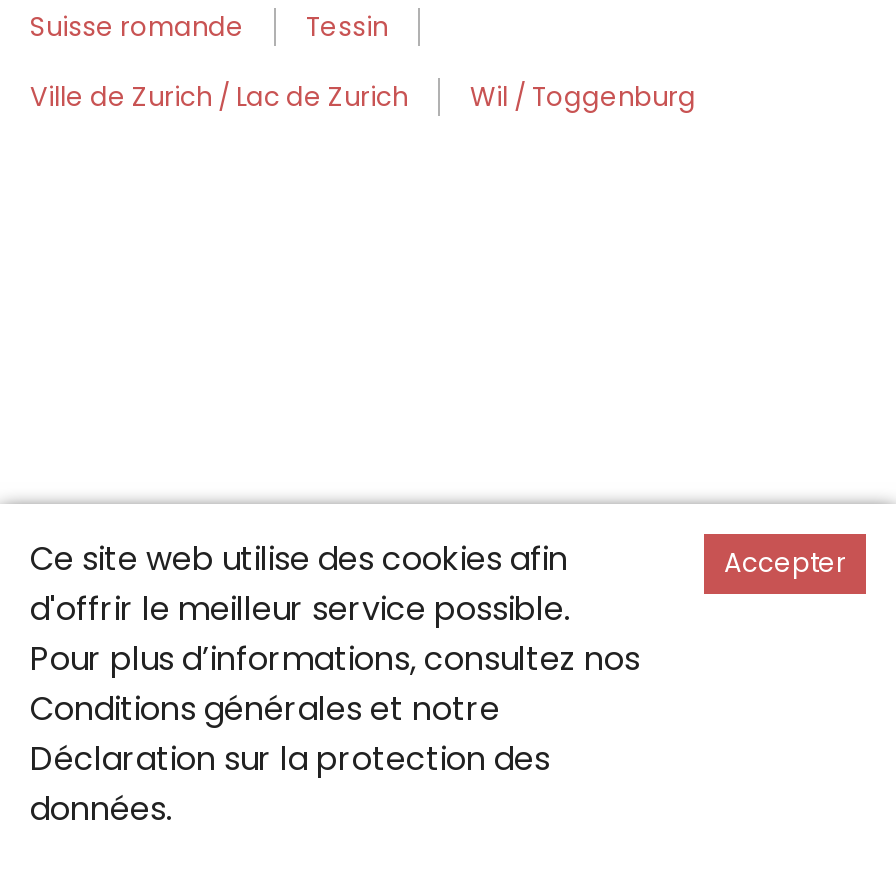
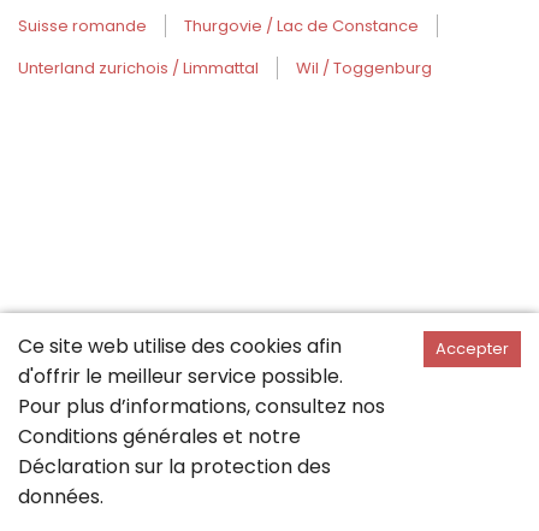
- Tessin
+ Thurgovie / Lac de Constance

- Ville de Zurich / Lac de Zurich
+ Unterland zurichois / Limmattal
